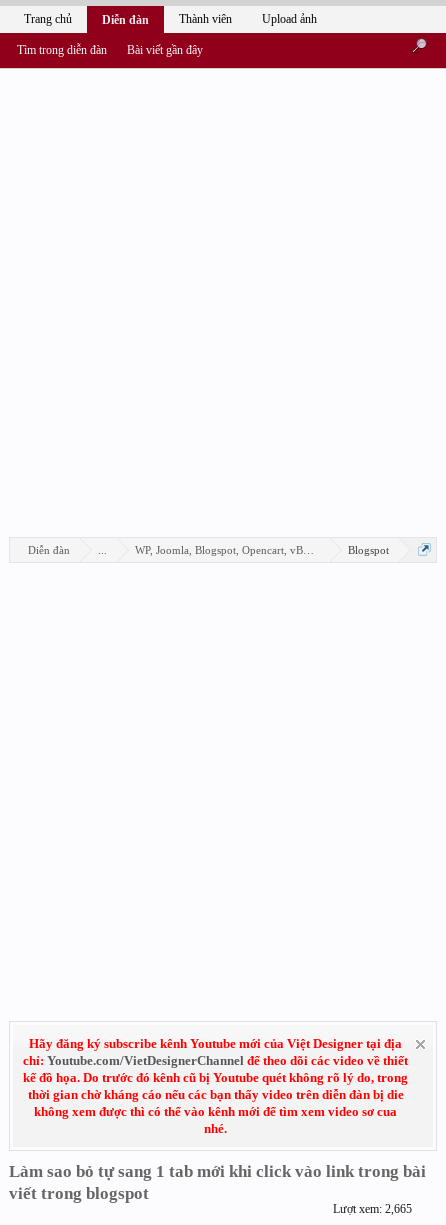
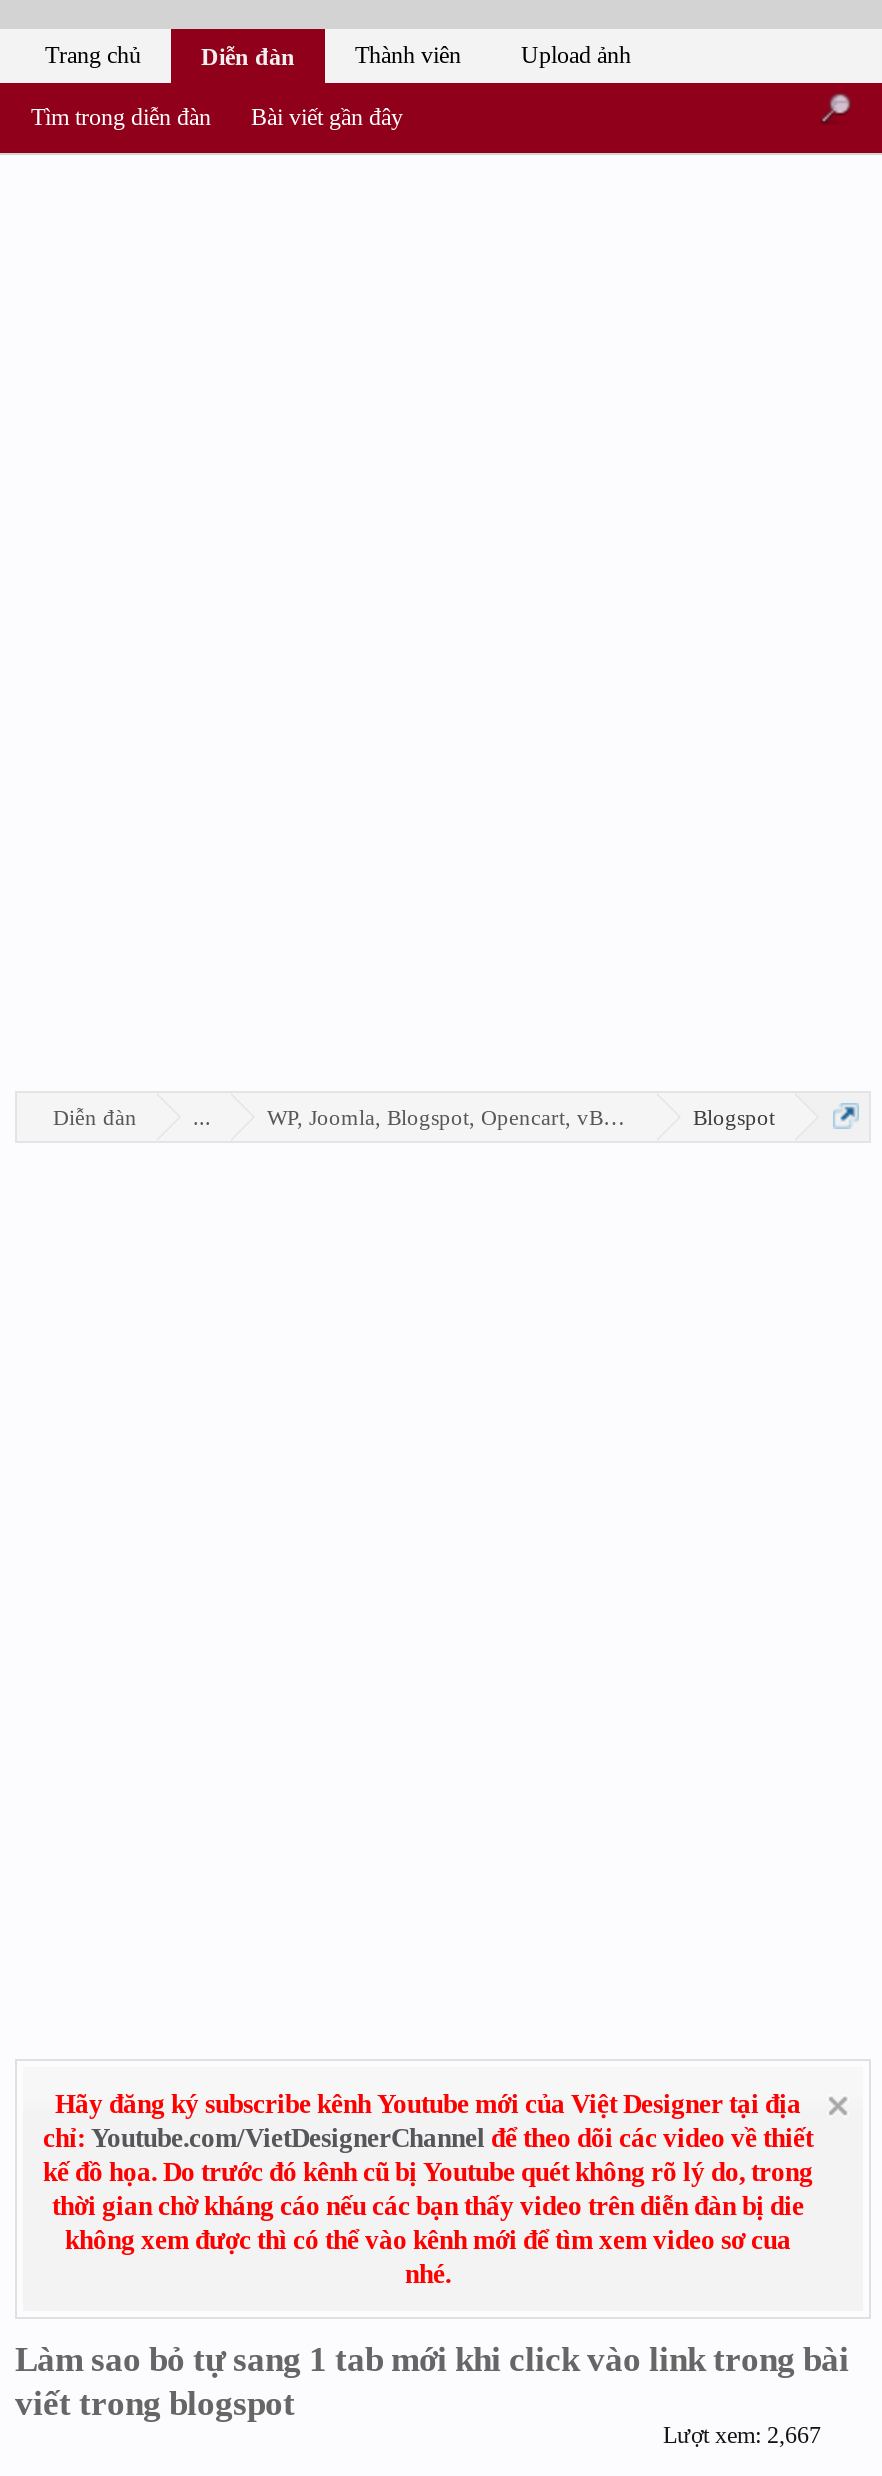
- Lượt xem: 2,665
+ Lượt xem: 2,667
